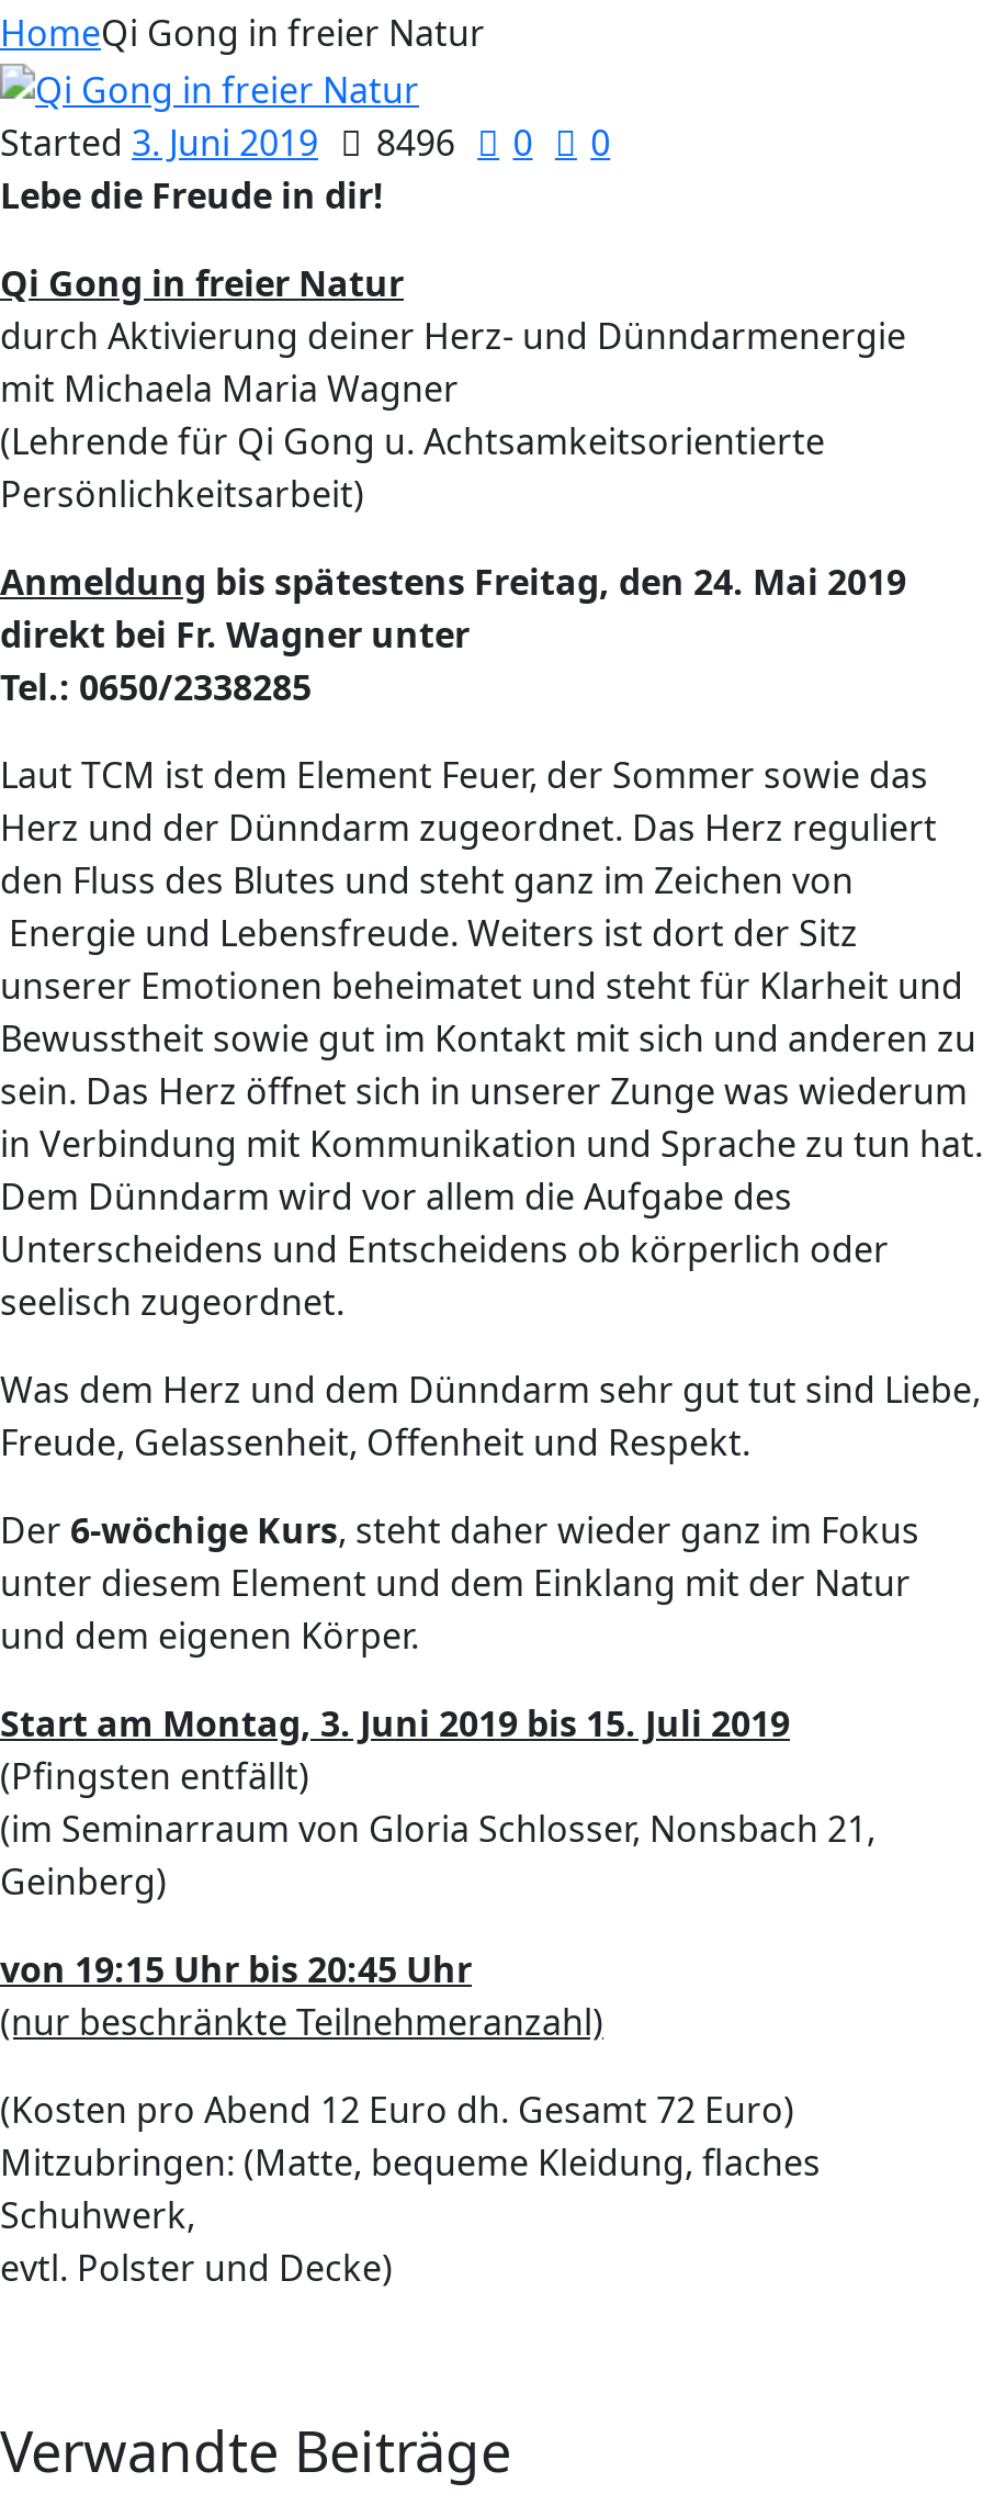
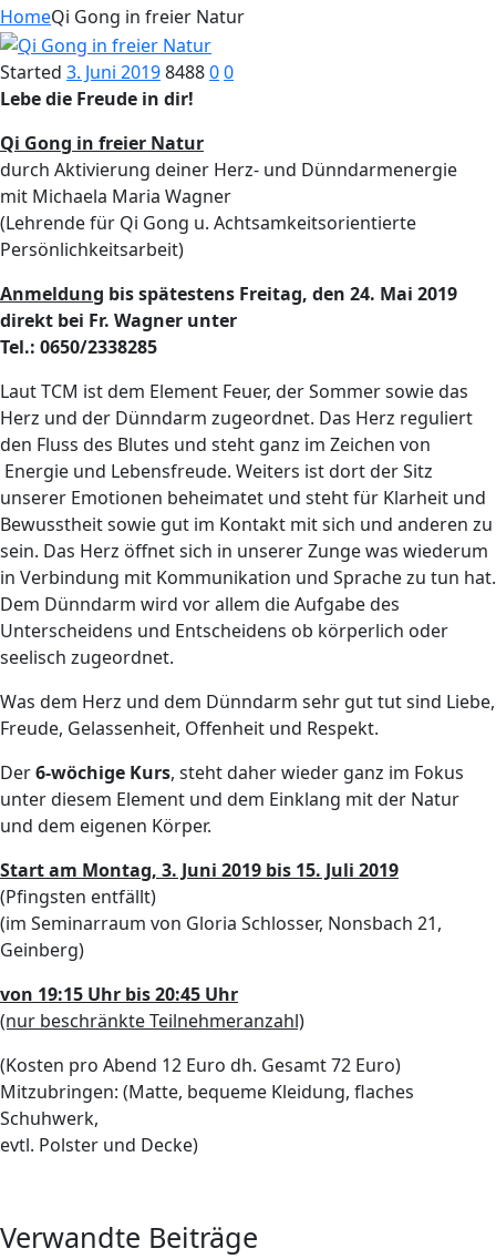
- Started 3. Juni 2019
- 8496
- 0
- 0
+ Started 3. Juni 2019 8488 0 0
